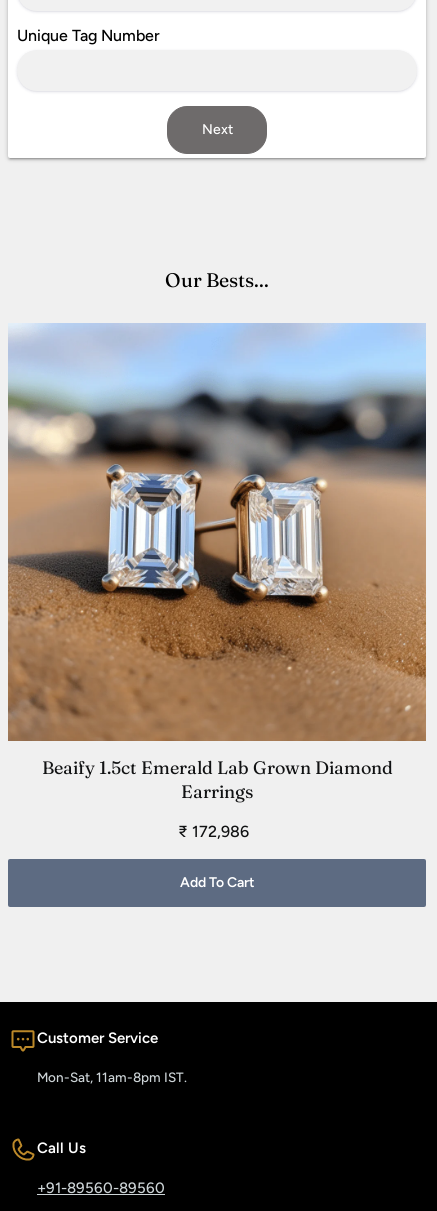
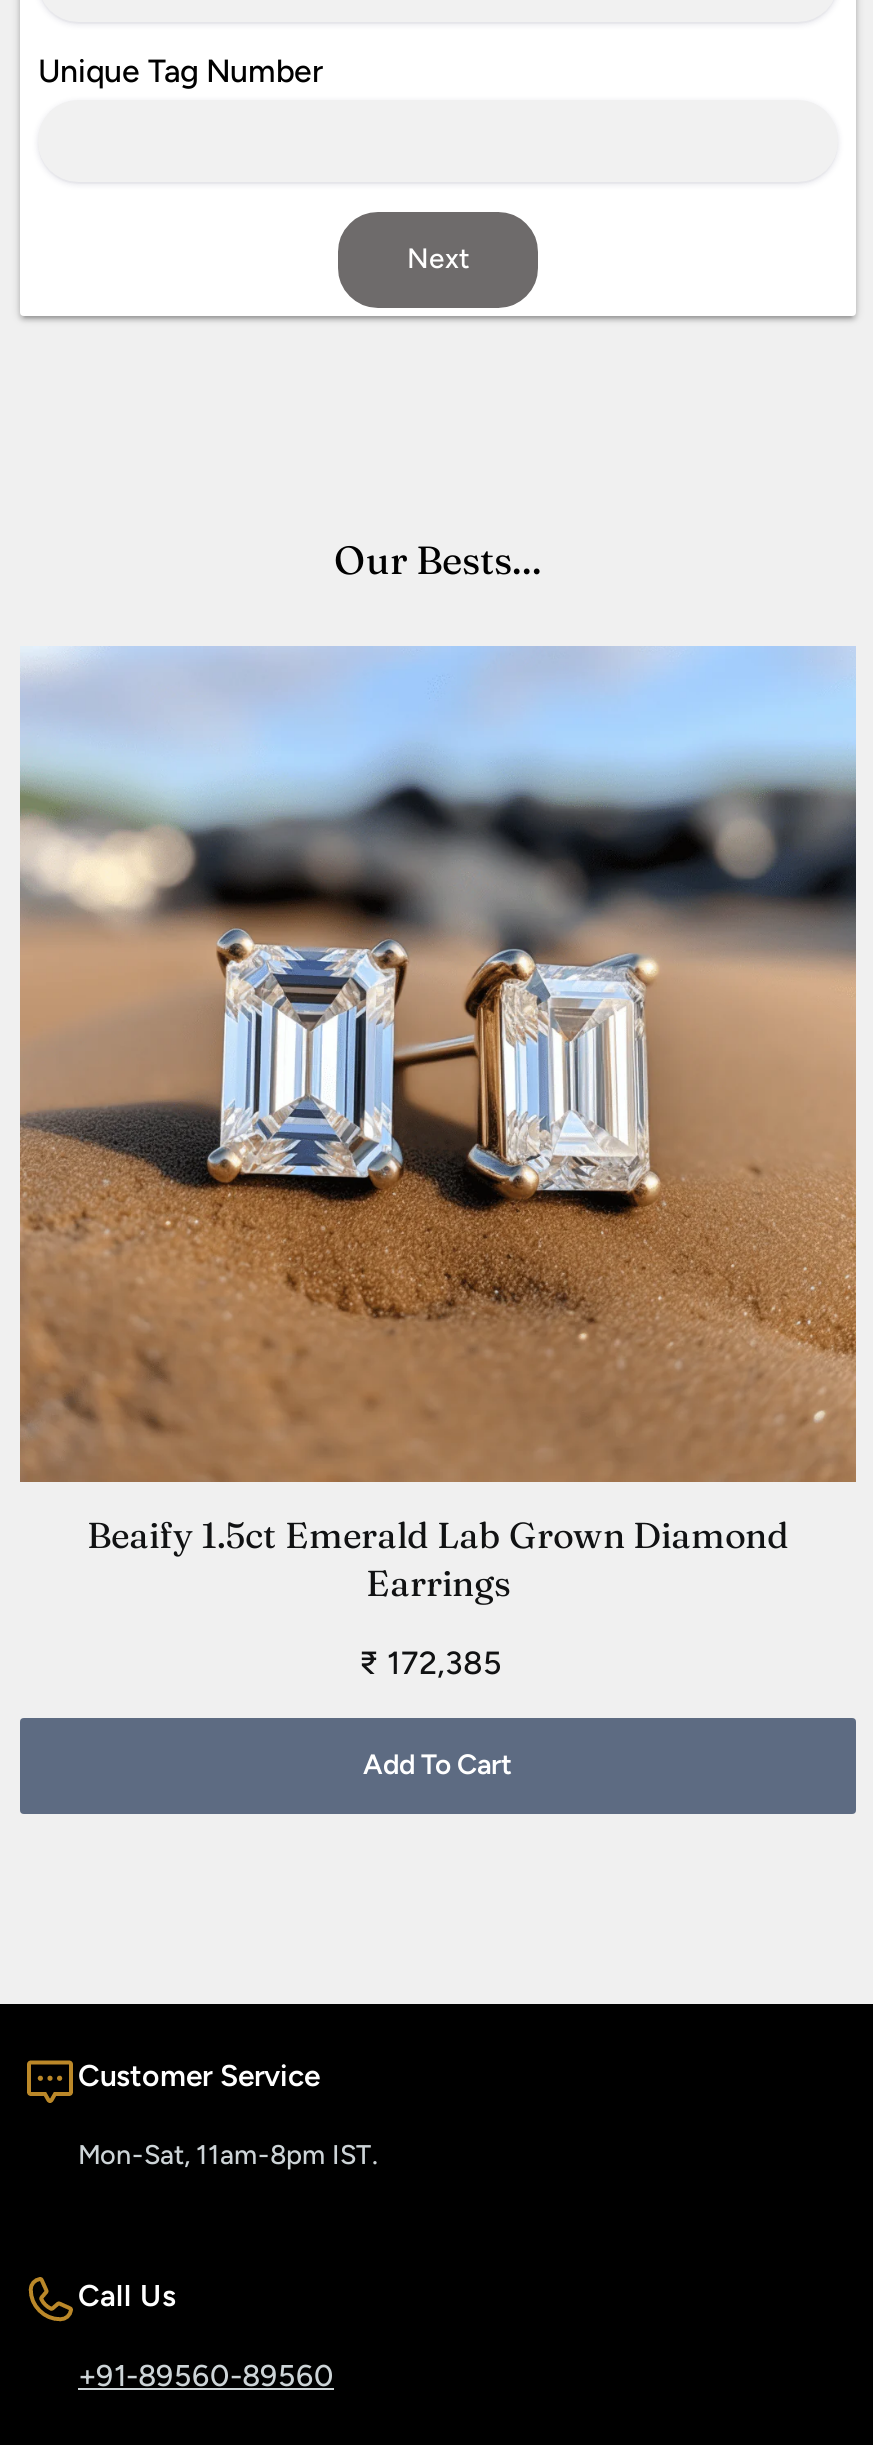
- ₹ 172,986
+ ₹ 172,385
